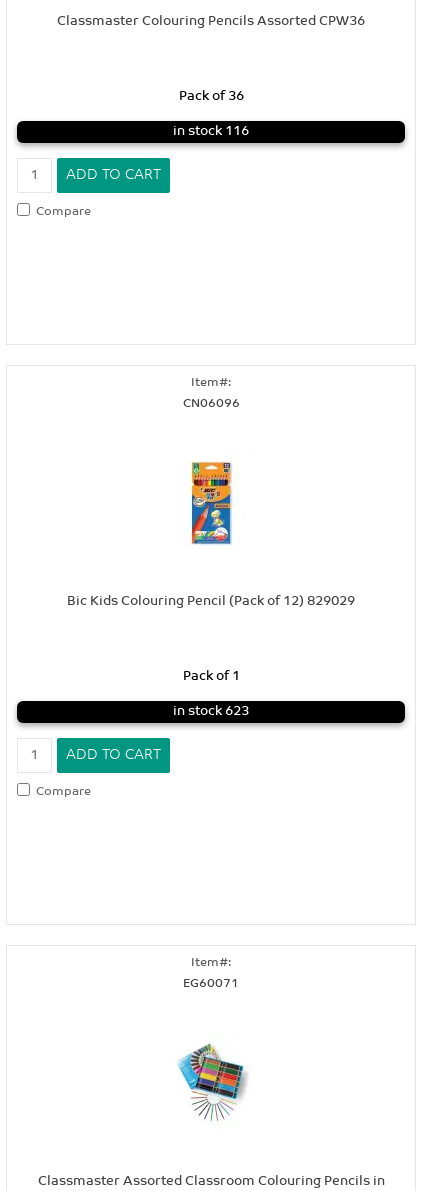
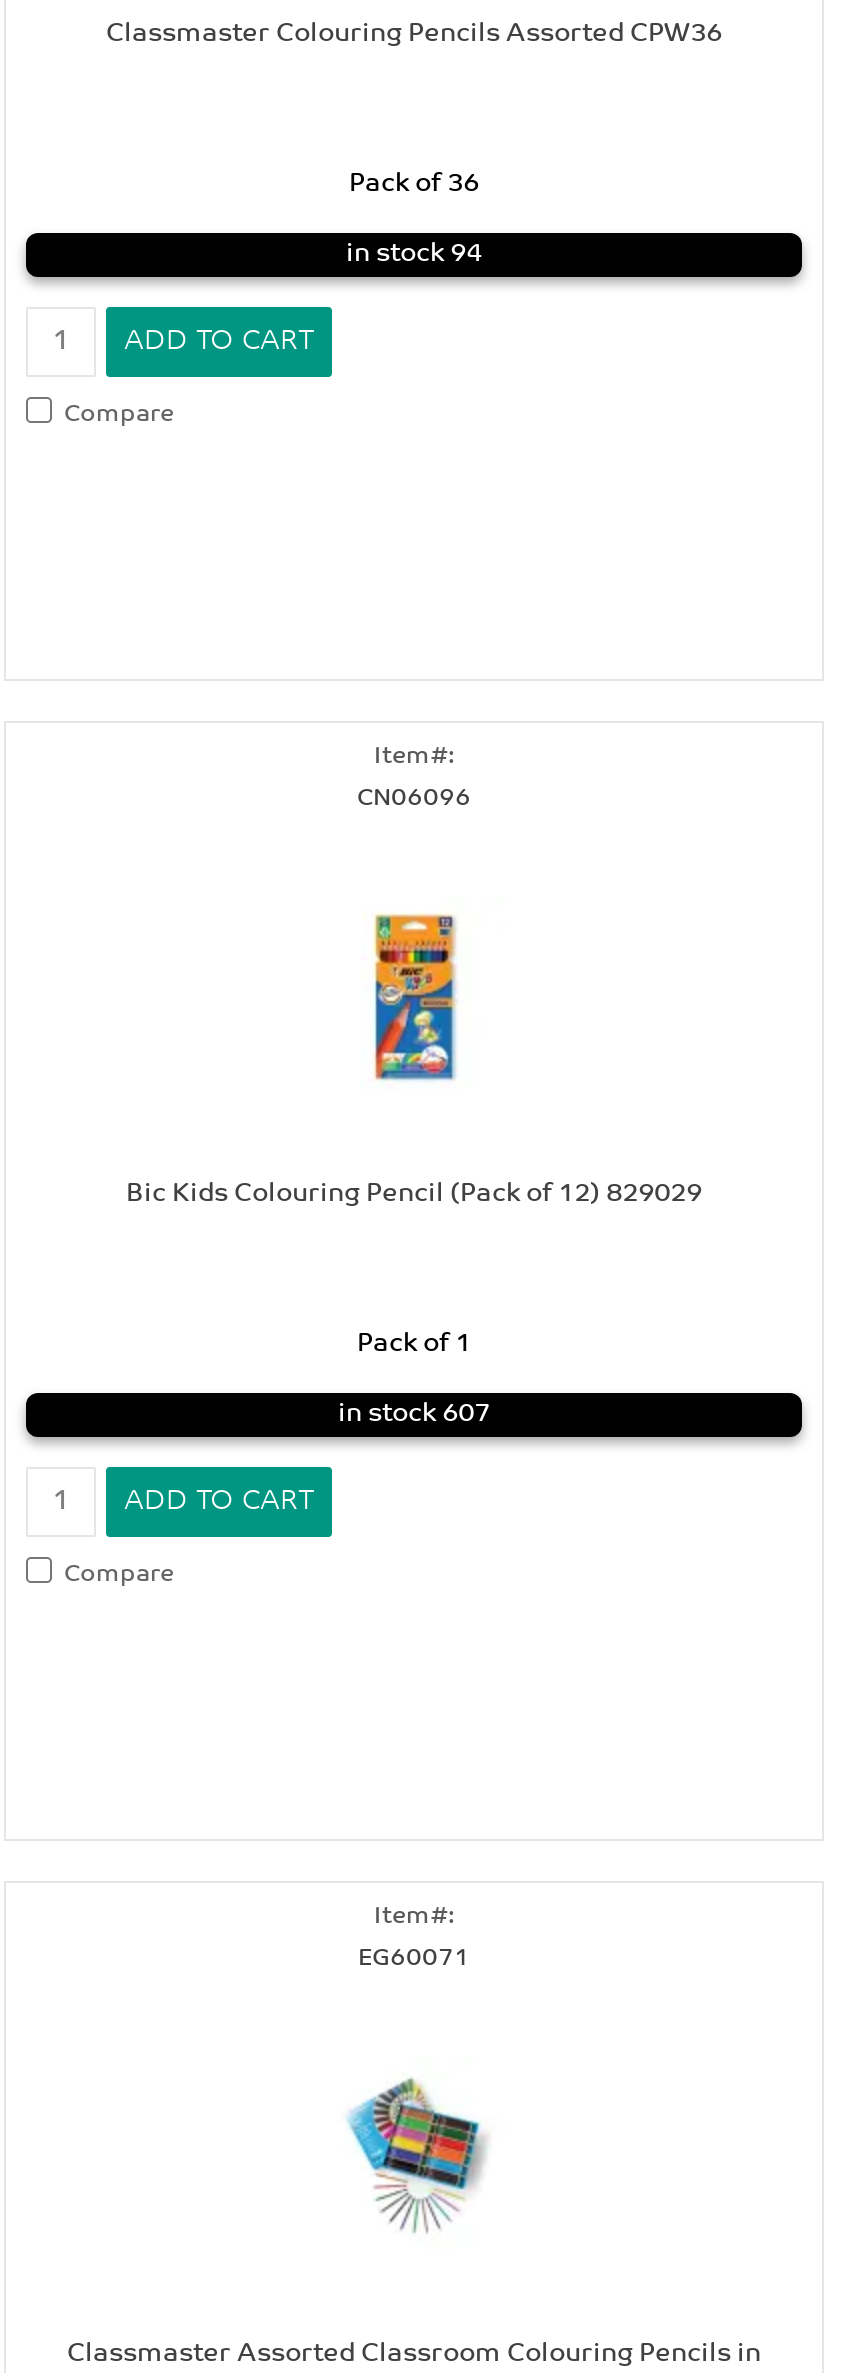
- in stock 116
+ in stock 94

- in stock 623
+ in stock 607
